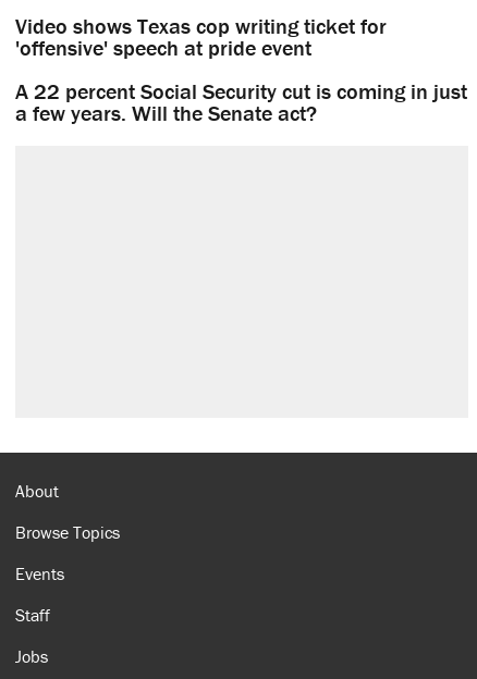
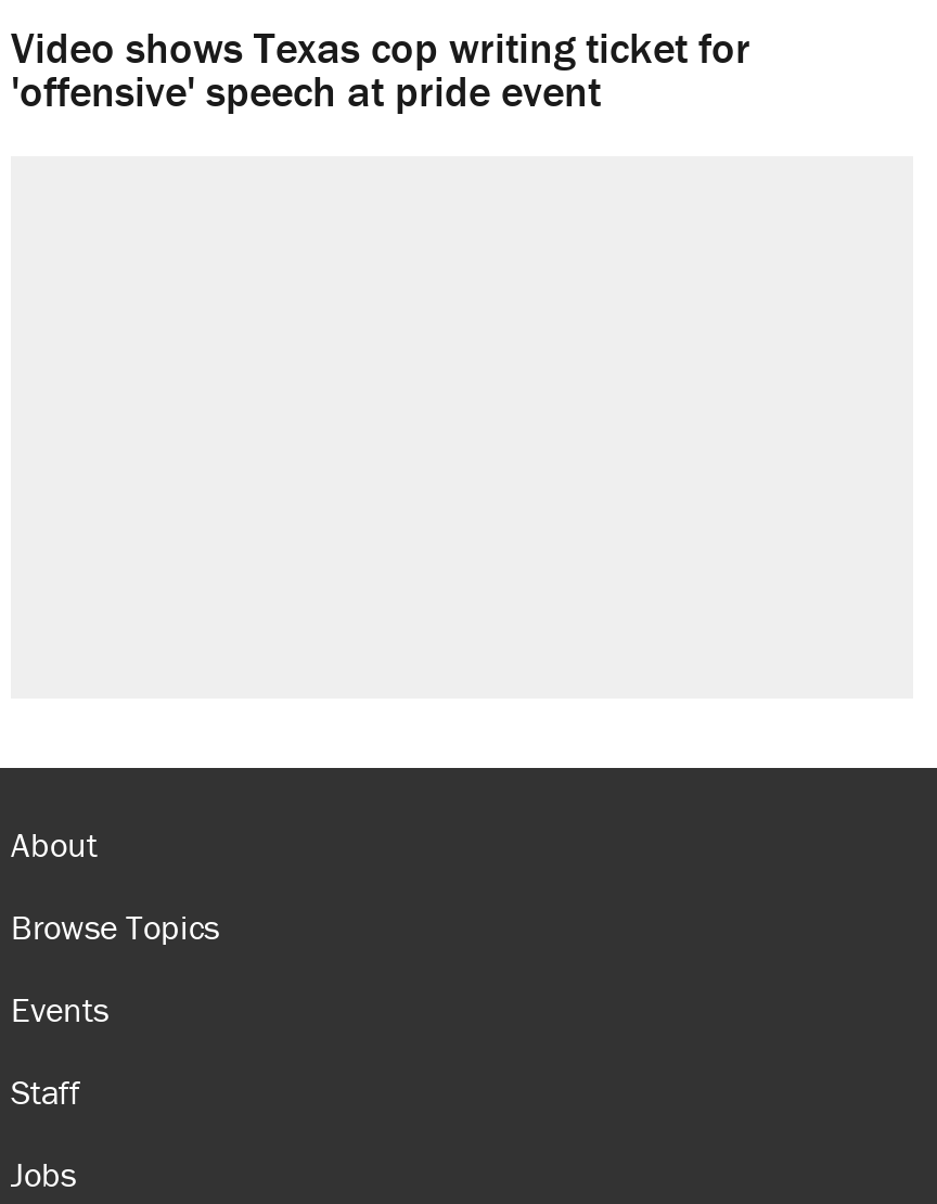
- A 22 percent Social Security cut is coming in just
- a few years. Will the Senate act?
